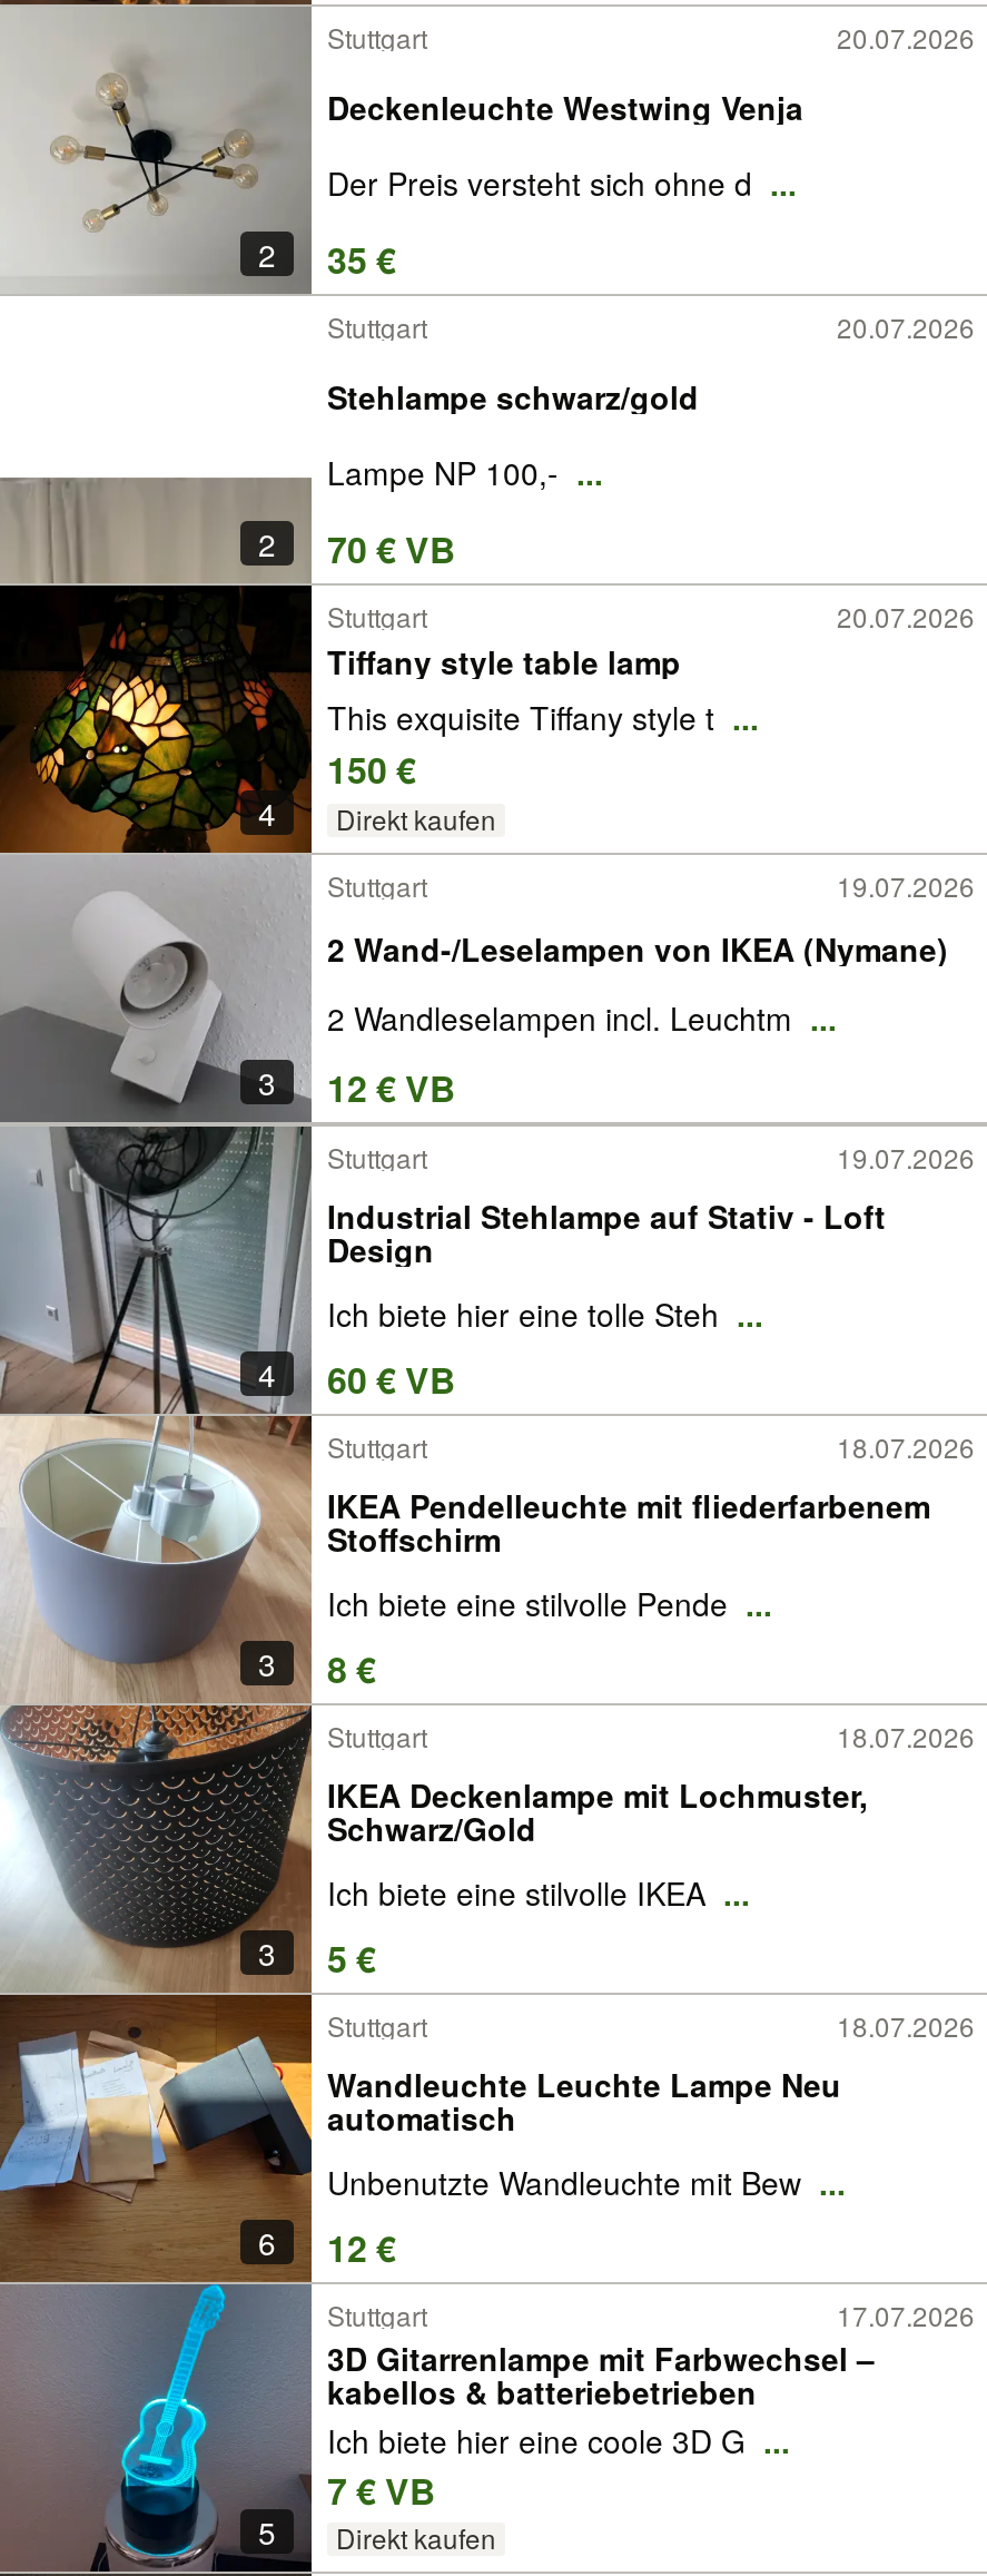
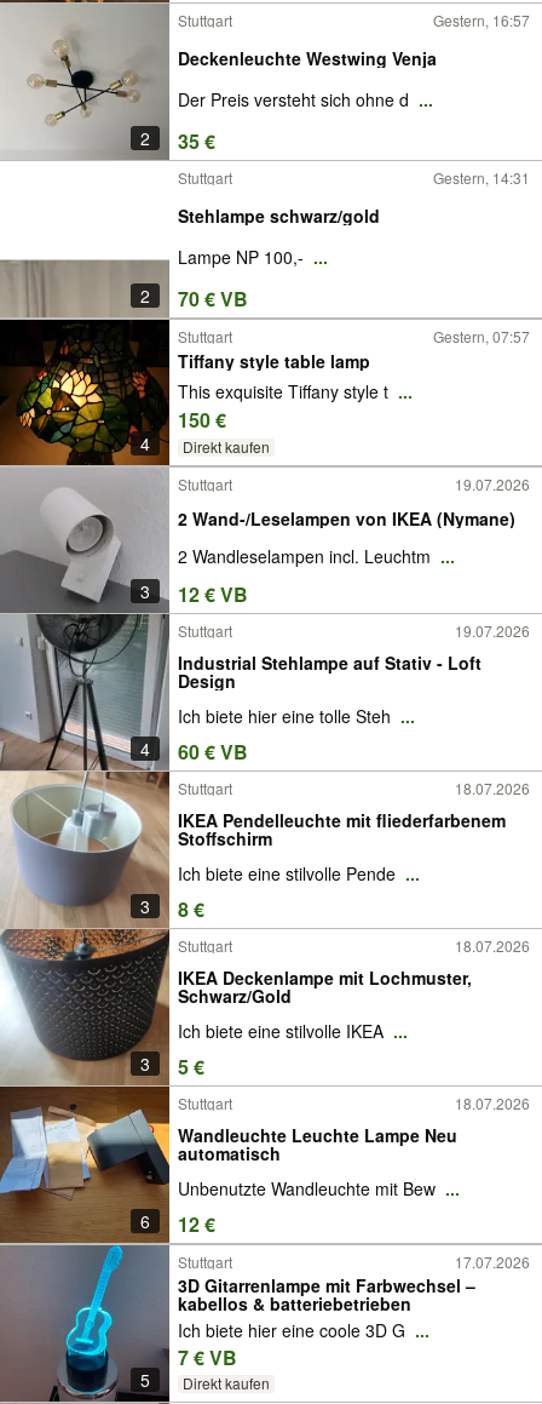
- 20.07.2026
+ Gestern, 16:57

- 20.07.2026
+ Gestern, 14:31

- 20.07.2026
+ Gestern, 07:57
